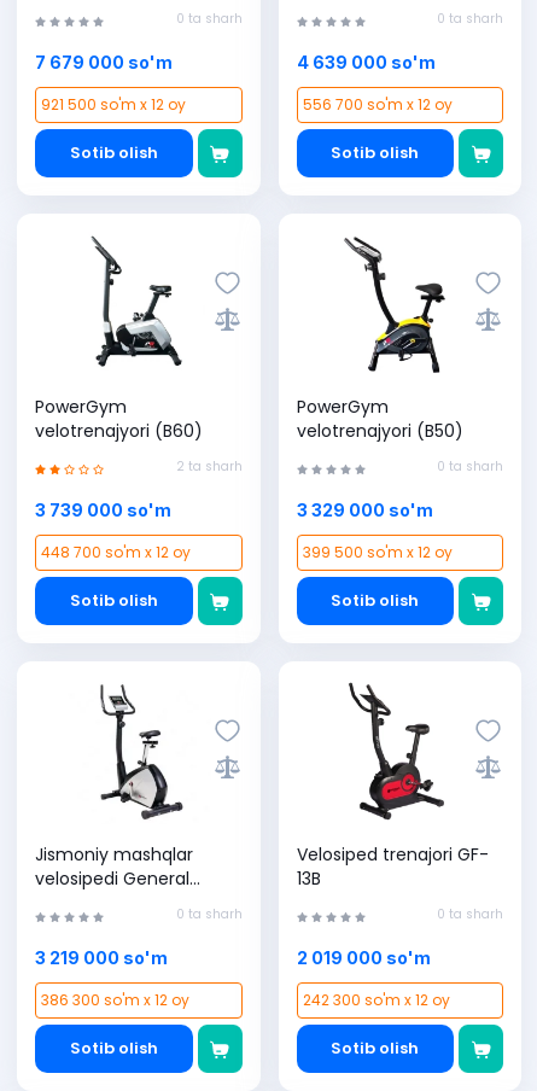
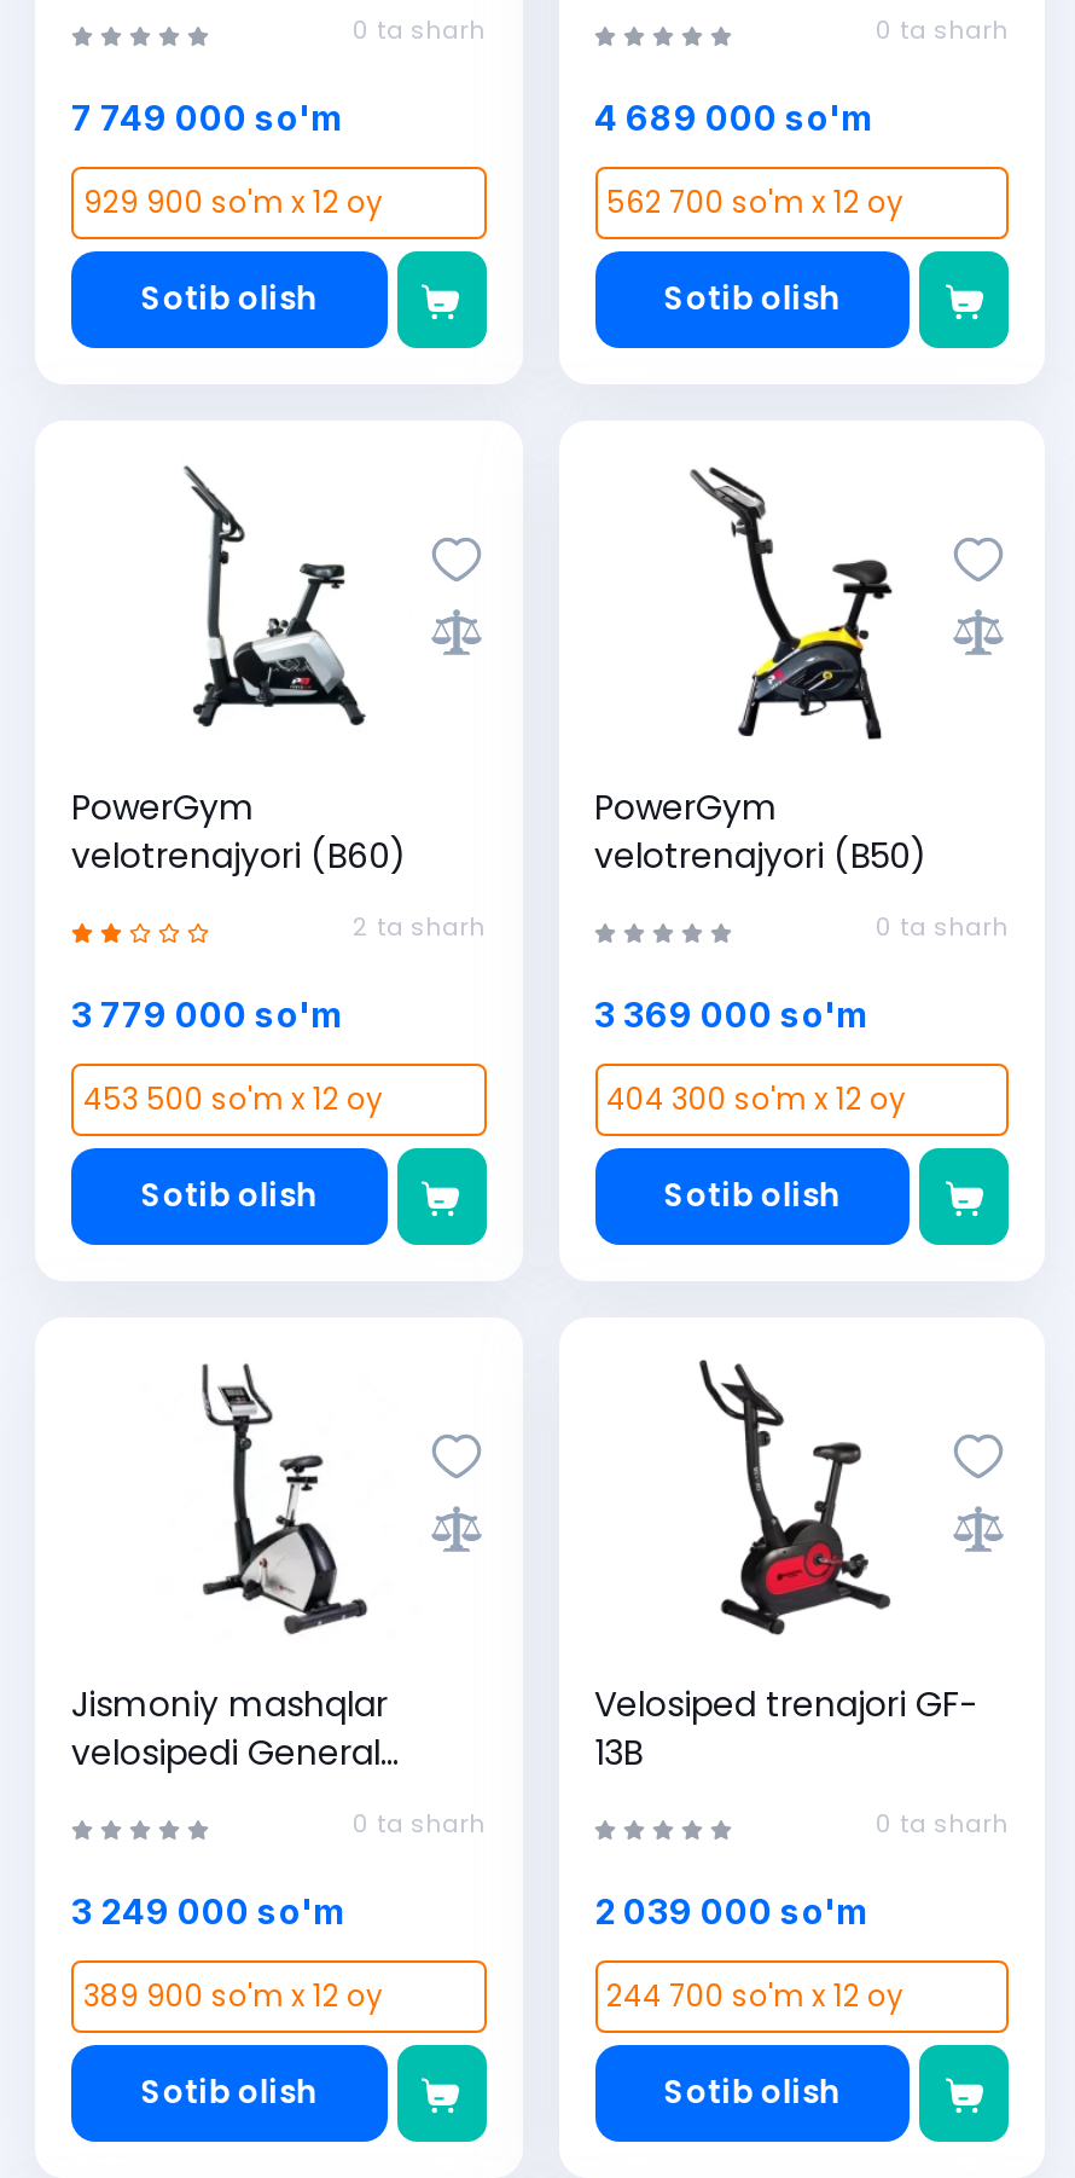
- 7 679 000 so'm
+ 7 749 000 so'm

- 4 639 000 so'm
+ 4 689 000 so'm

- 921 500 so'm x 12 oy
+ 929 900 so'm x 12 oy

- 556 700 so'm x 12 oy
+ 562 700 so'm x 12 oy

- 3 739 000 so'm
+ 3 779 000 so'm

- 3 329 000 so'm
+ 3 369 000 so'm

- 448 700 so'm x 12 oy
+ 453 500 so'm x 12 oy

- 399 500 so'm x 12 oy
+ 404 300 so'm x 12 oy

- 3 219 000 so'm
+ 3 249 000 so'm

- 2 019 000 so'm
+ 2 039 000 so'm

- 386 300 so'm x 12 oy
+ 389 900 so'm x 12 oy

- 242 300 so'm x 12 oy
+ 244 700 so'm x 12 oy
